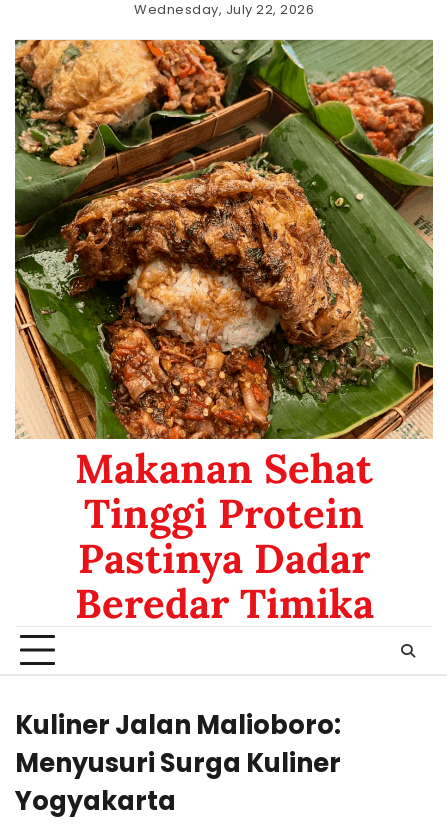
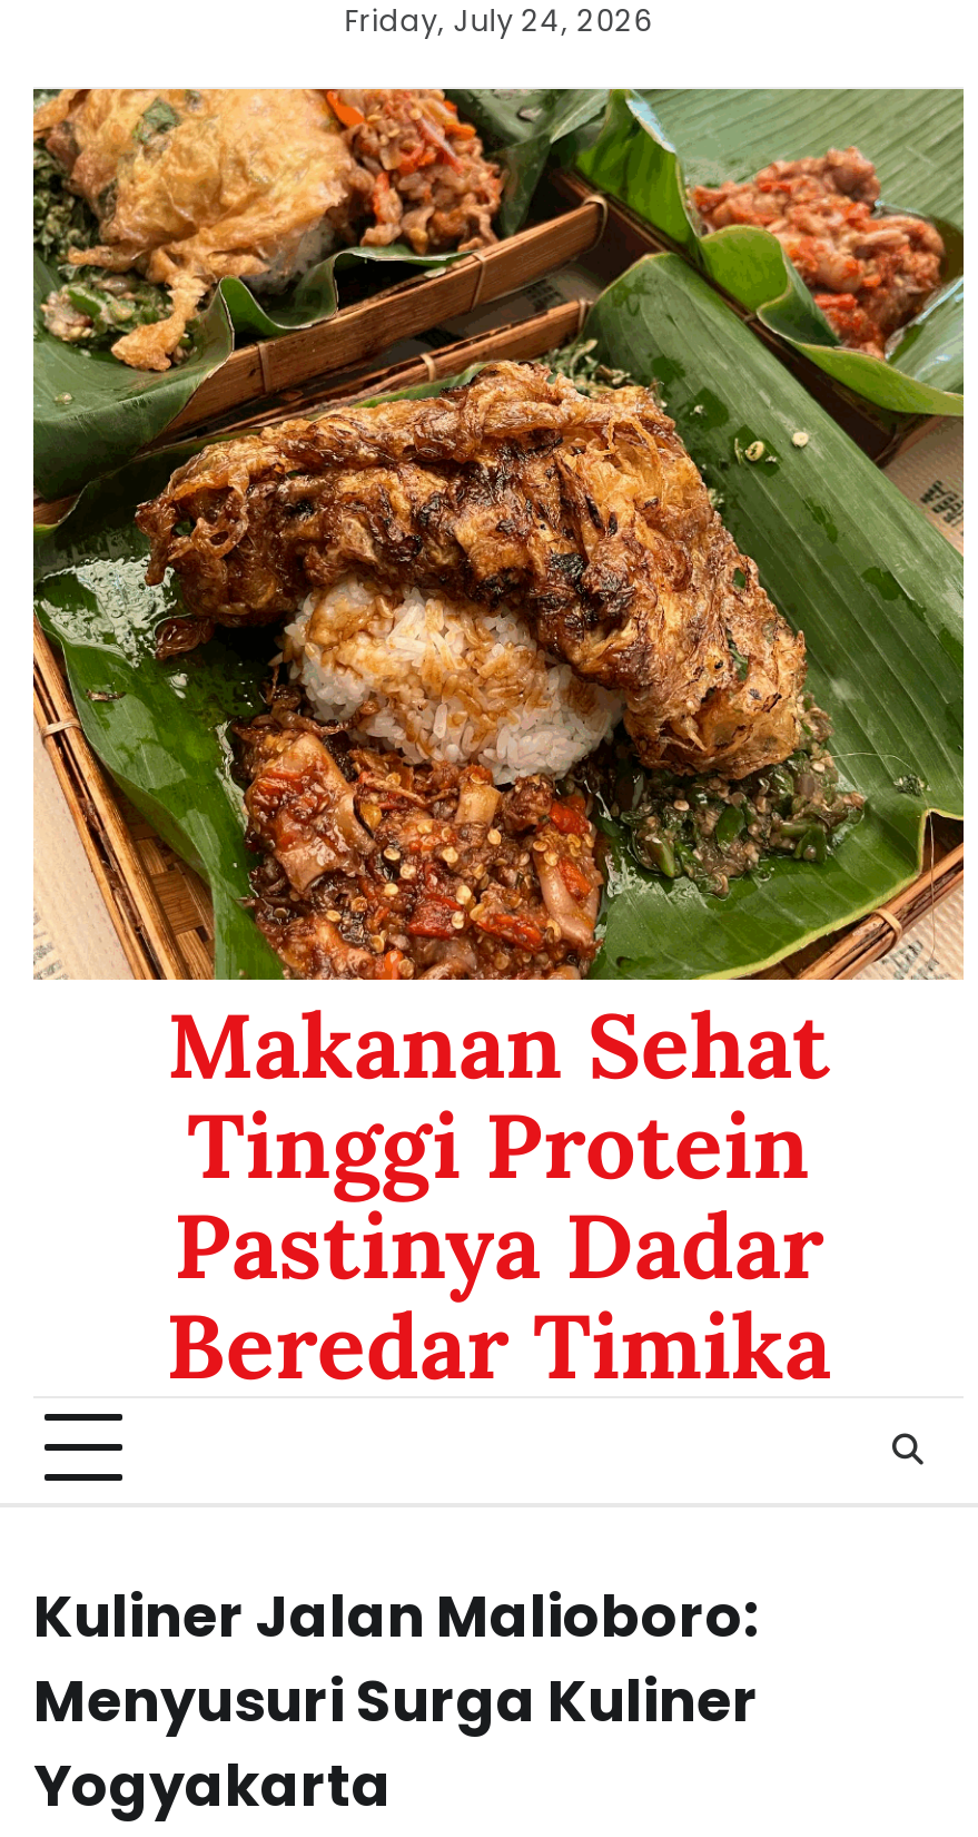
- Wednesday, July 22, 2026
+ Friday, July 24, 2026
